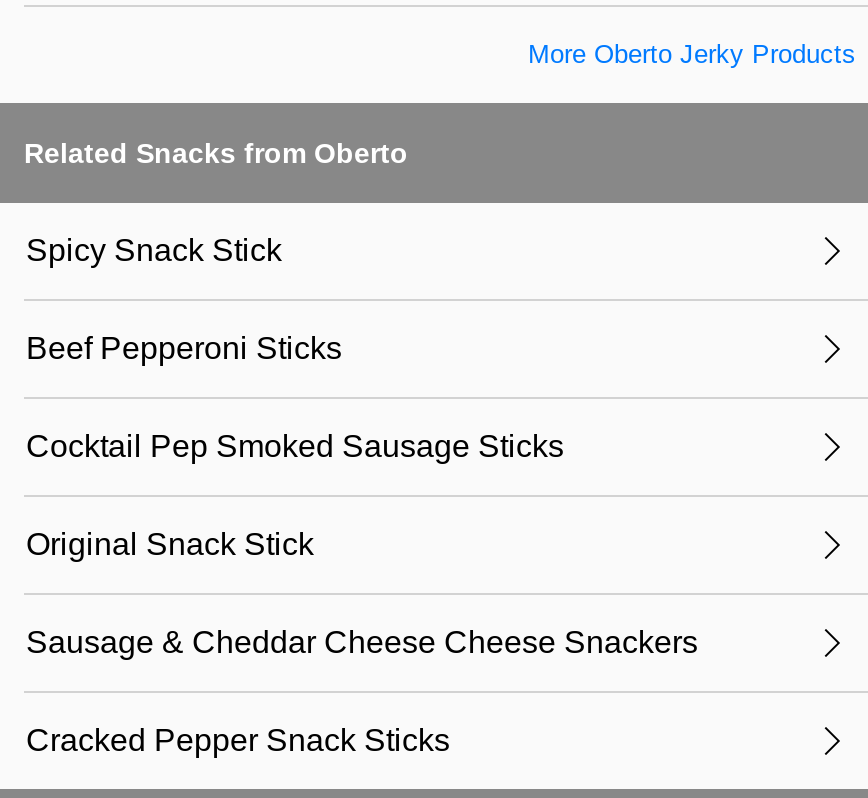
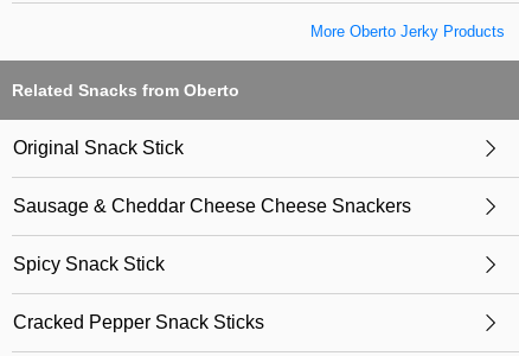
moved down: Spicy Snack Stick

- Beef Pepperoni Sticks
- Cocktail Pep Smoked Sausage Sticks

moved up: Original Snack Stick | Sausage & Cheddar Cheese Cheese Snackers
